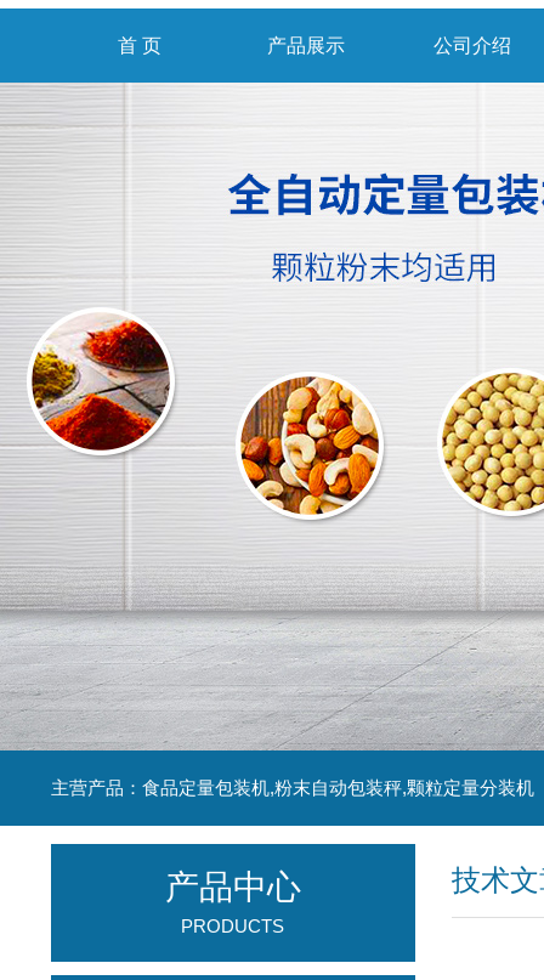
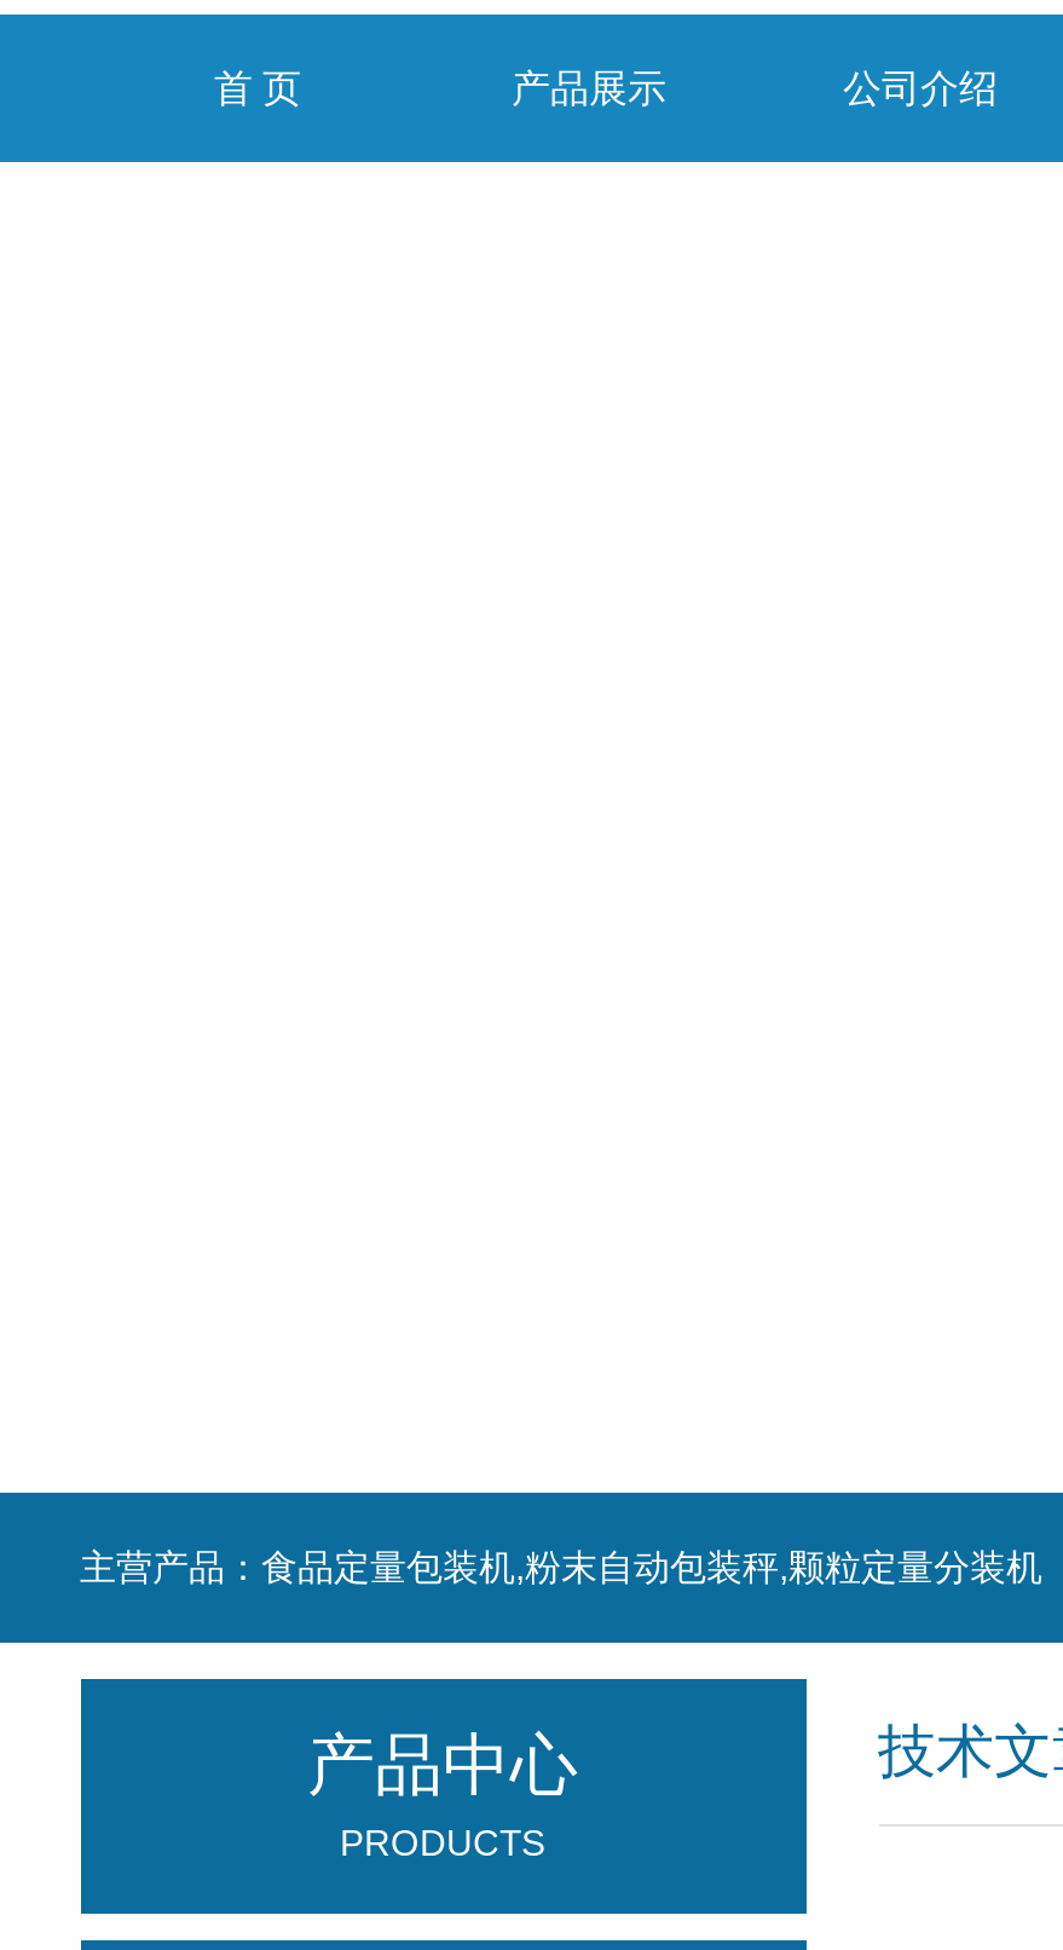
- [image]
